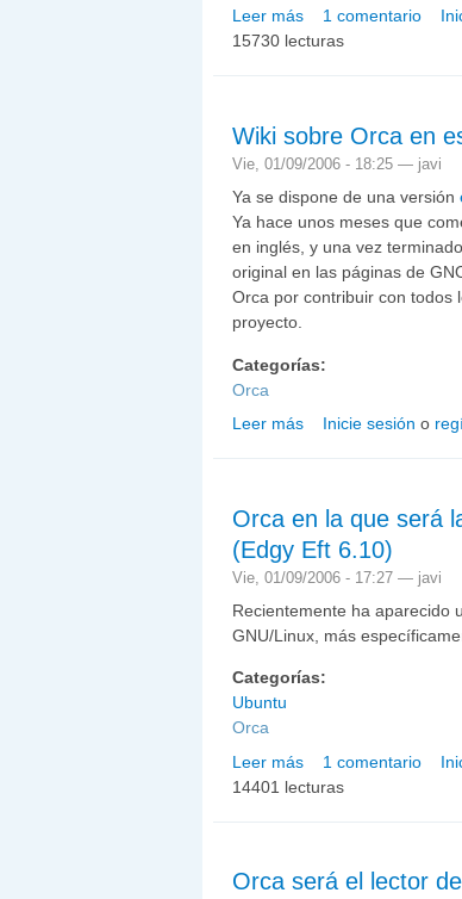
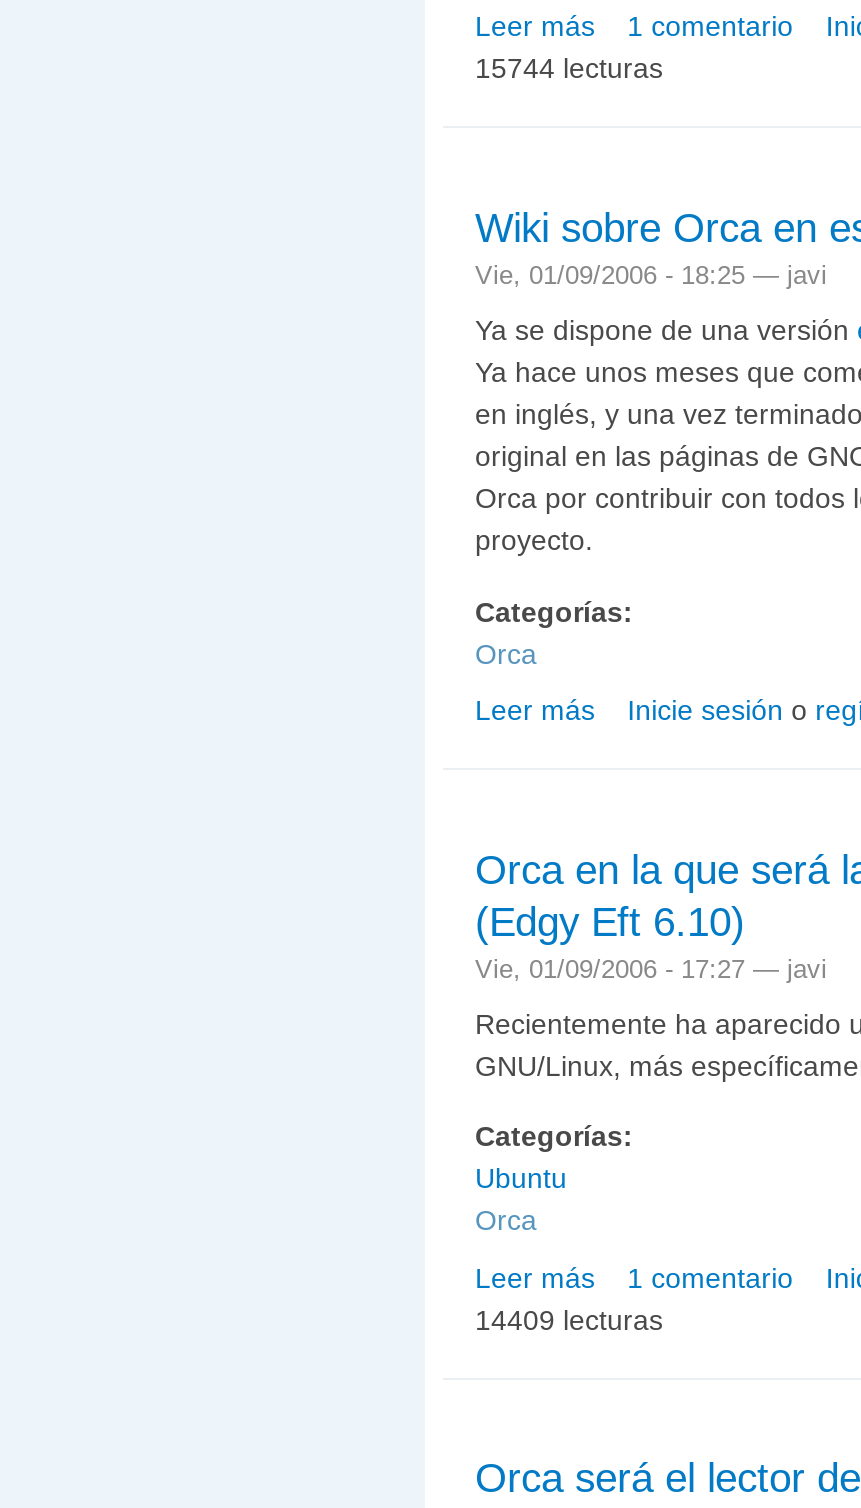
- 15730 lecturas
+ 15744 lecturas

- 14401 lecturas
+ 14409 lecturas
